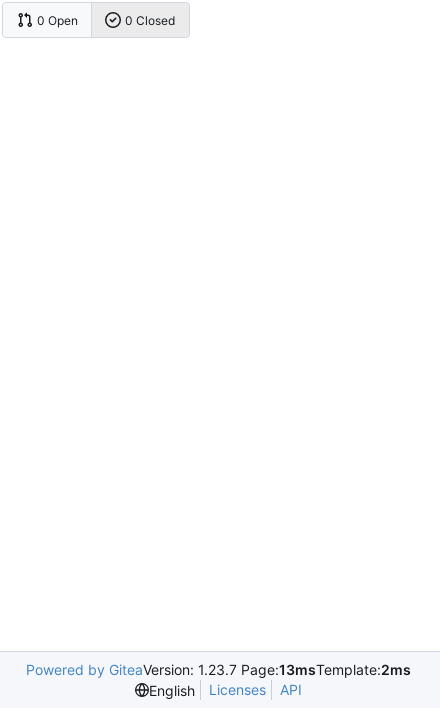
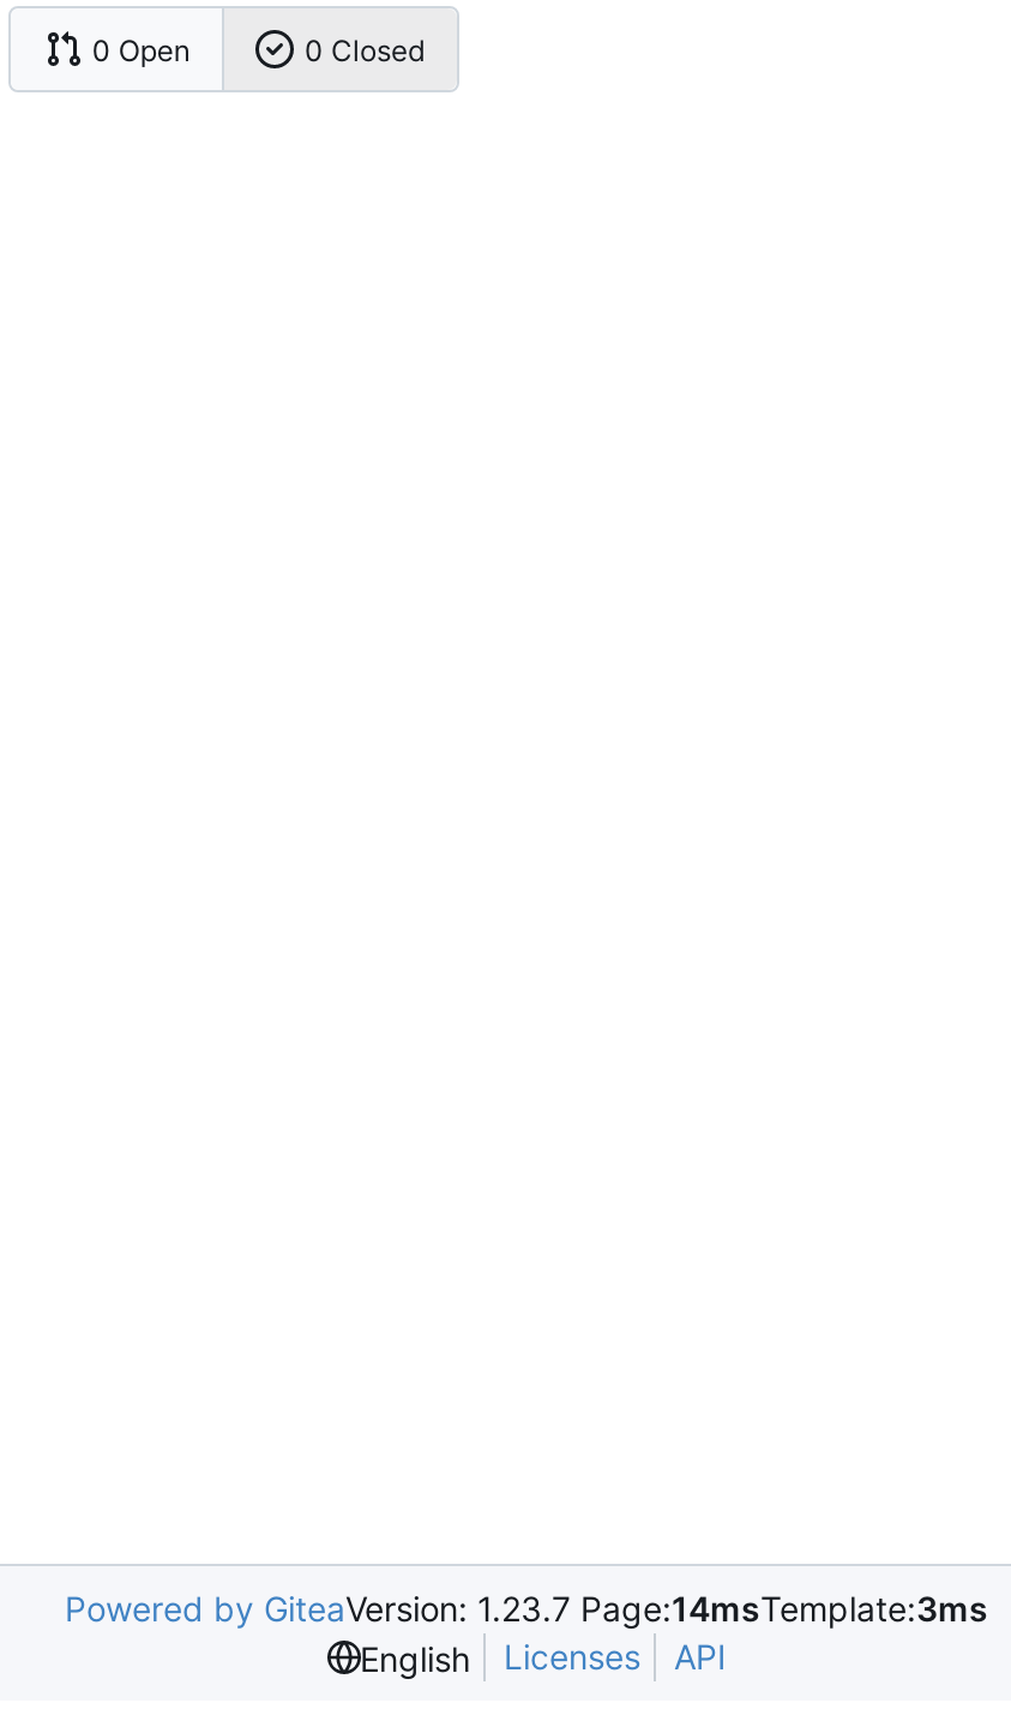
- Powered by GiteaVersion: 1.23.7 Page:13msTemplate:2ms
+ Powered by GiteaVersion: 1.23.7 Page:14msTemplate:3ms
